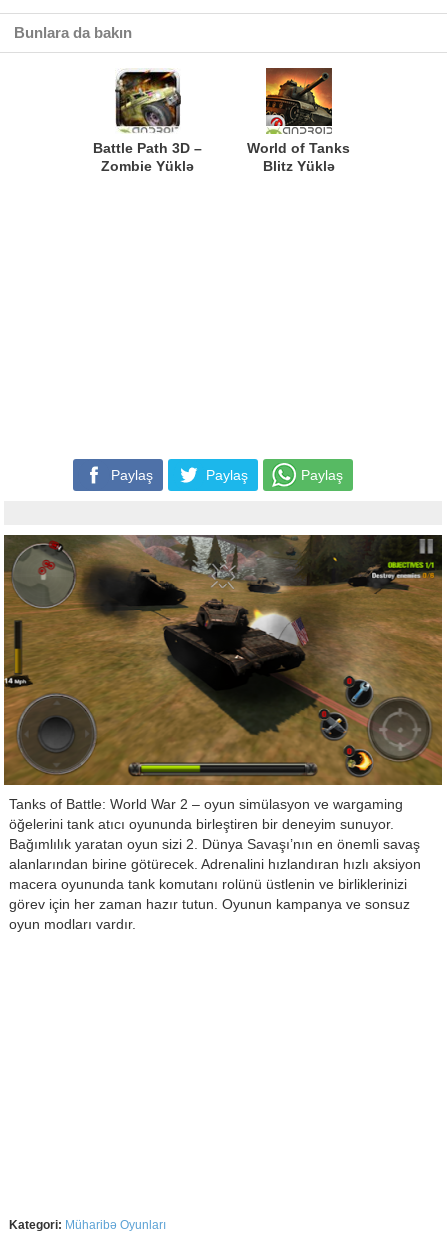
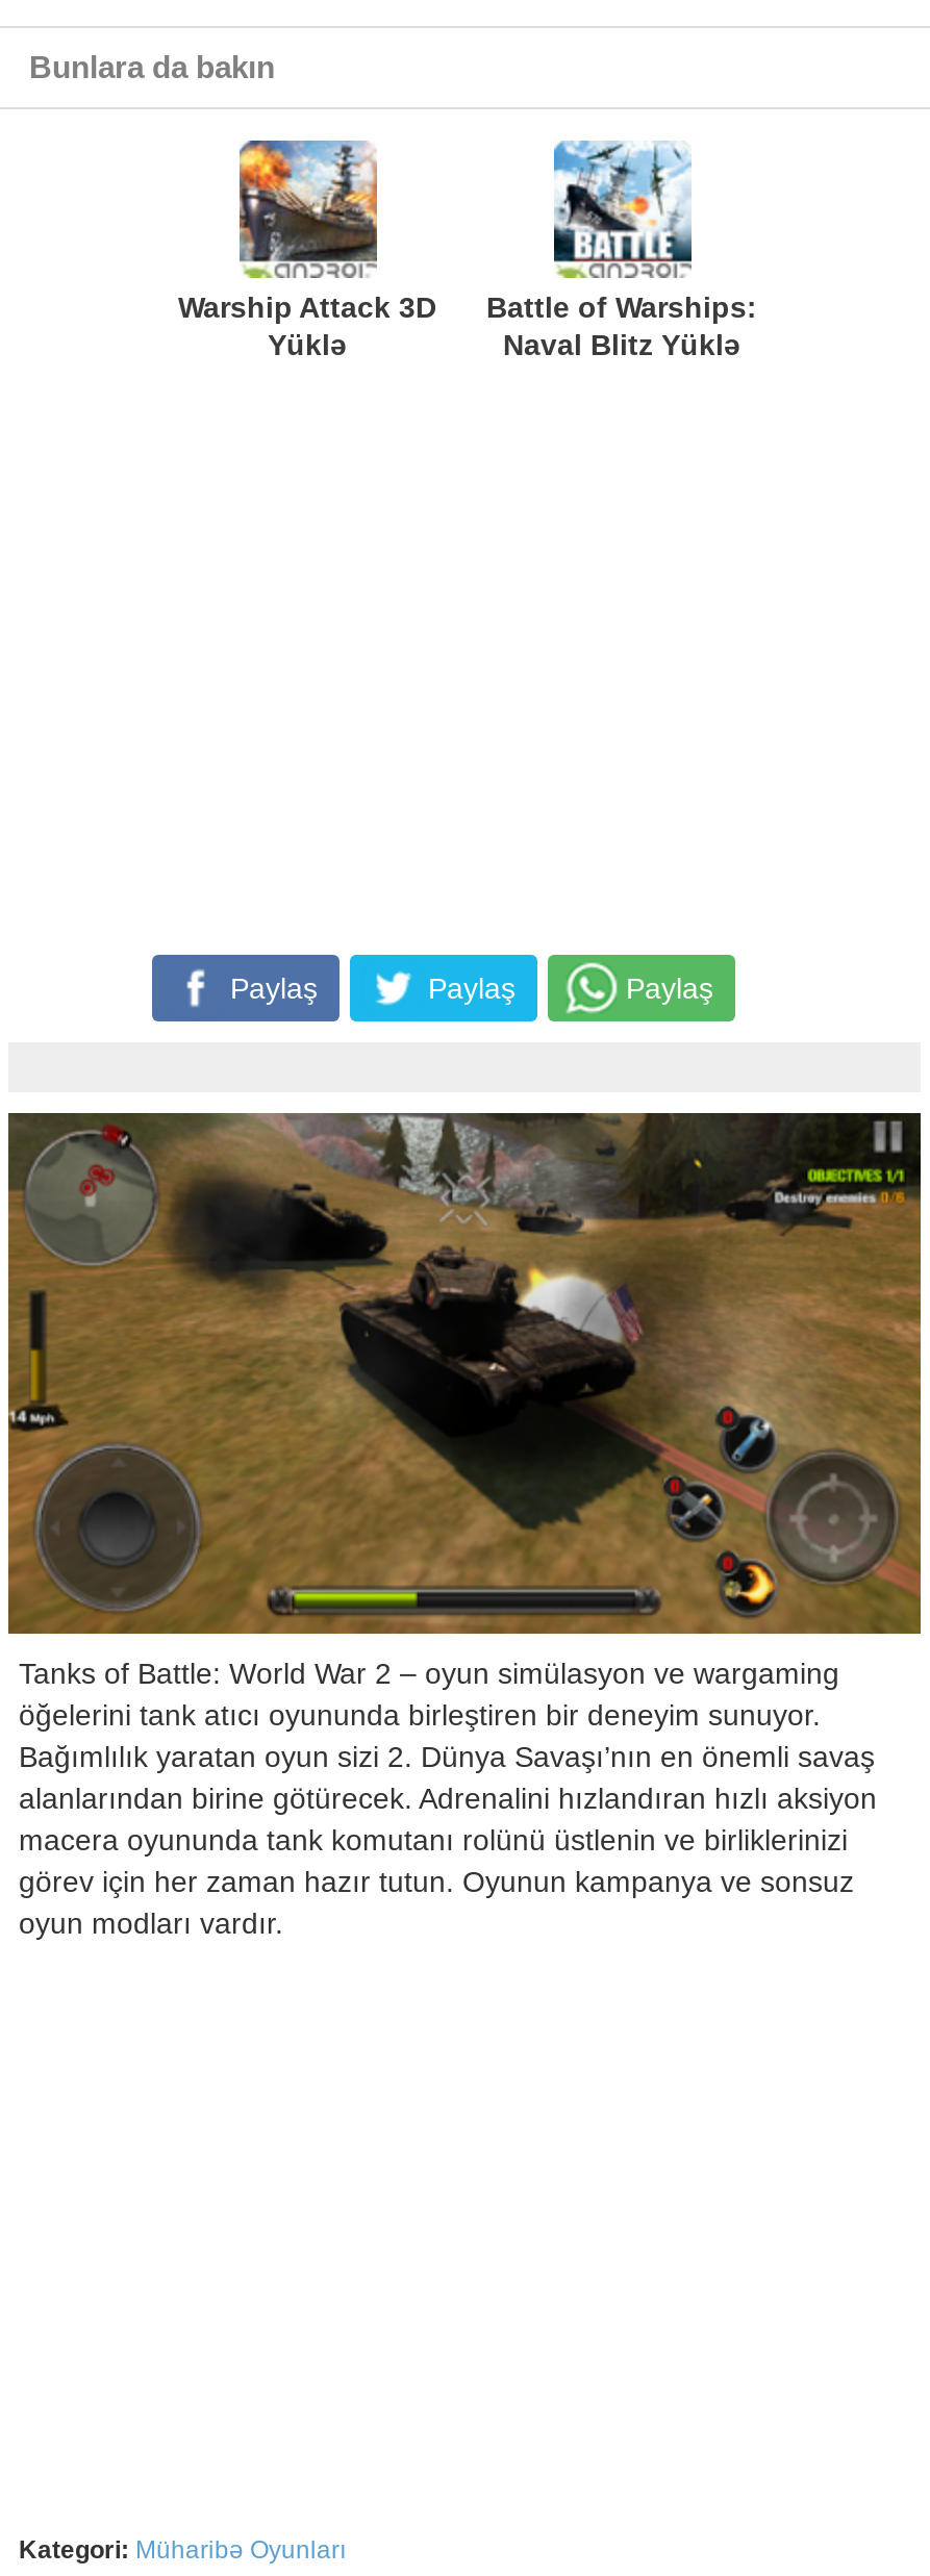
- [image]
- Battle Path 3D –
- Zombie Yüklə
+ [image]
+ Warship Attack 3D
+ Yüklə

- [image]
- World of Tanks
- Blitz Yüklə
+ [image]
+ Battle of Warships:
+ Naval Blitz Yüklə
